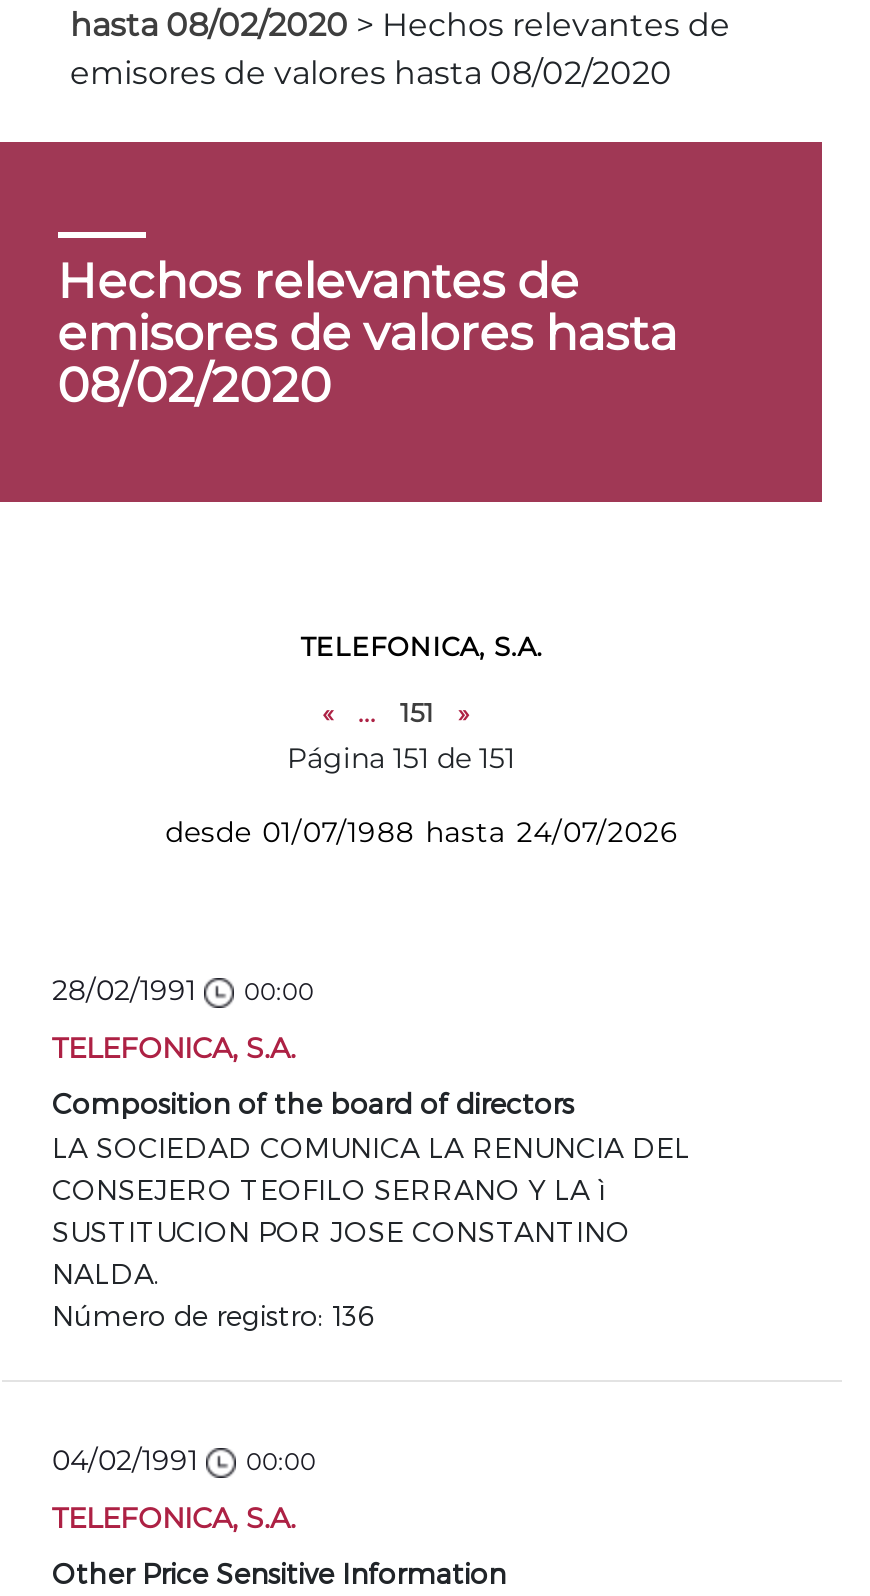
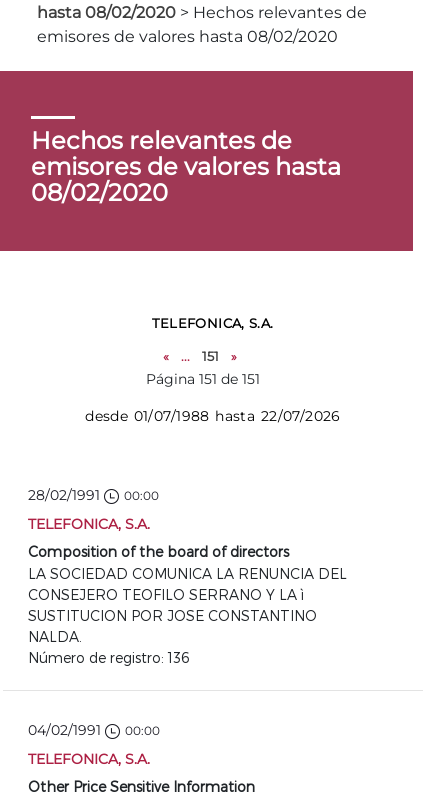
- desde 01/07/1988 hasta 24/07/2026
+ desde 01/07/1988 hasta 22/07/2026
